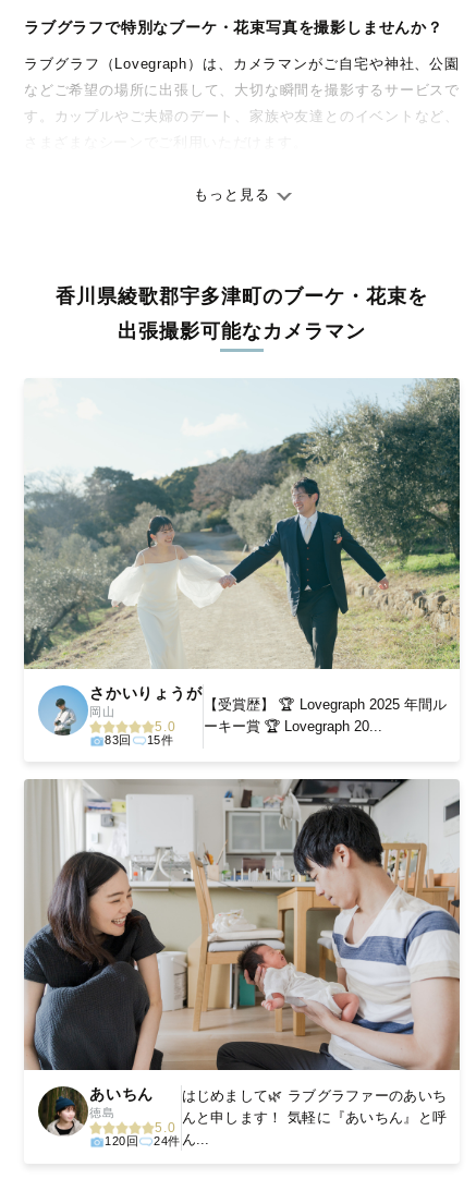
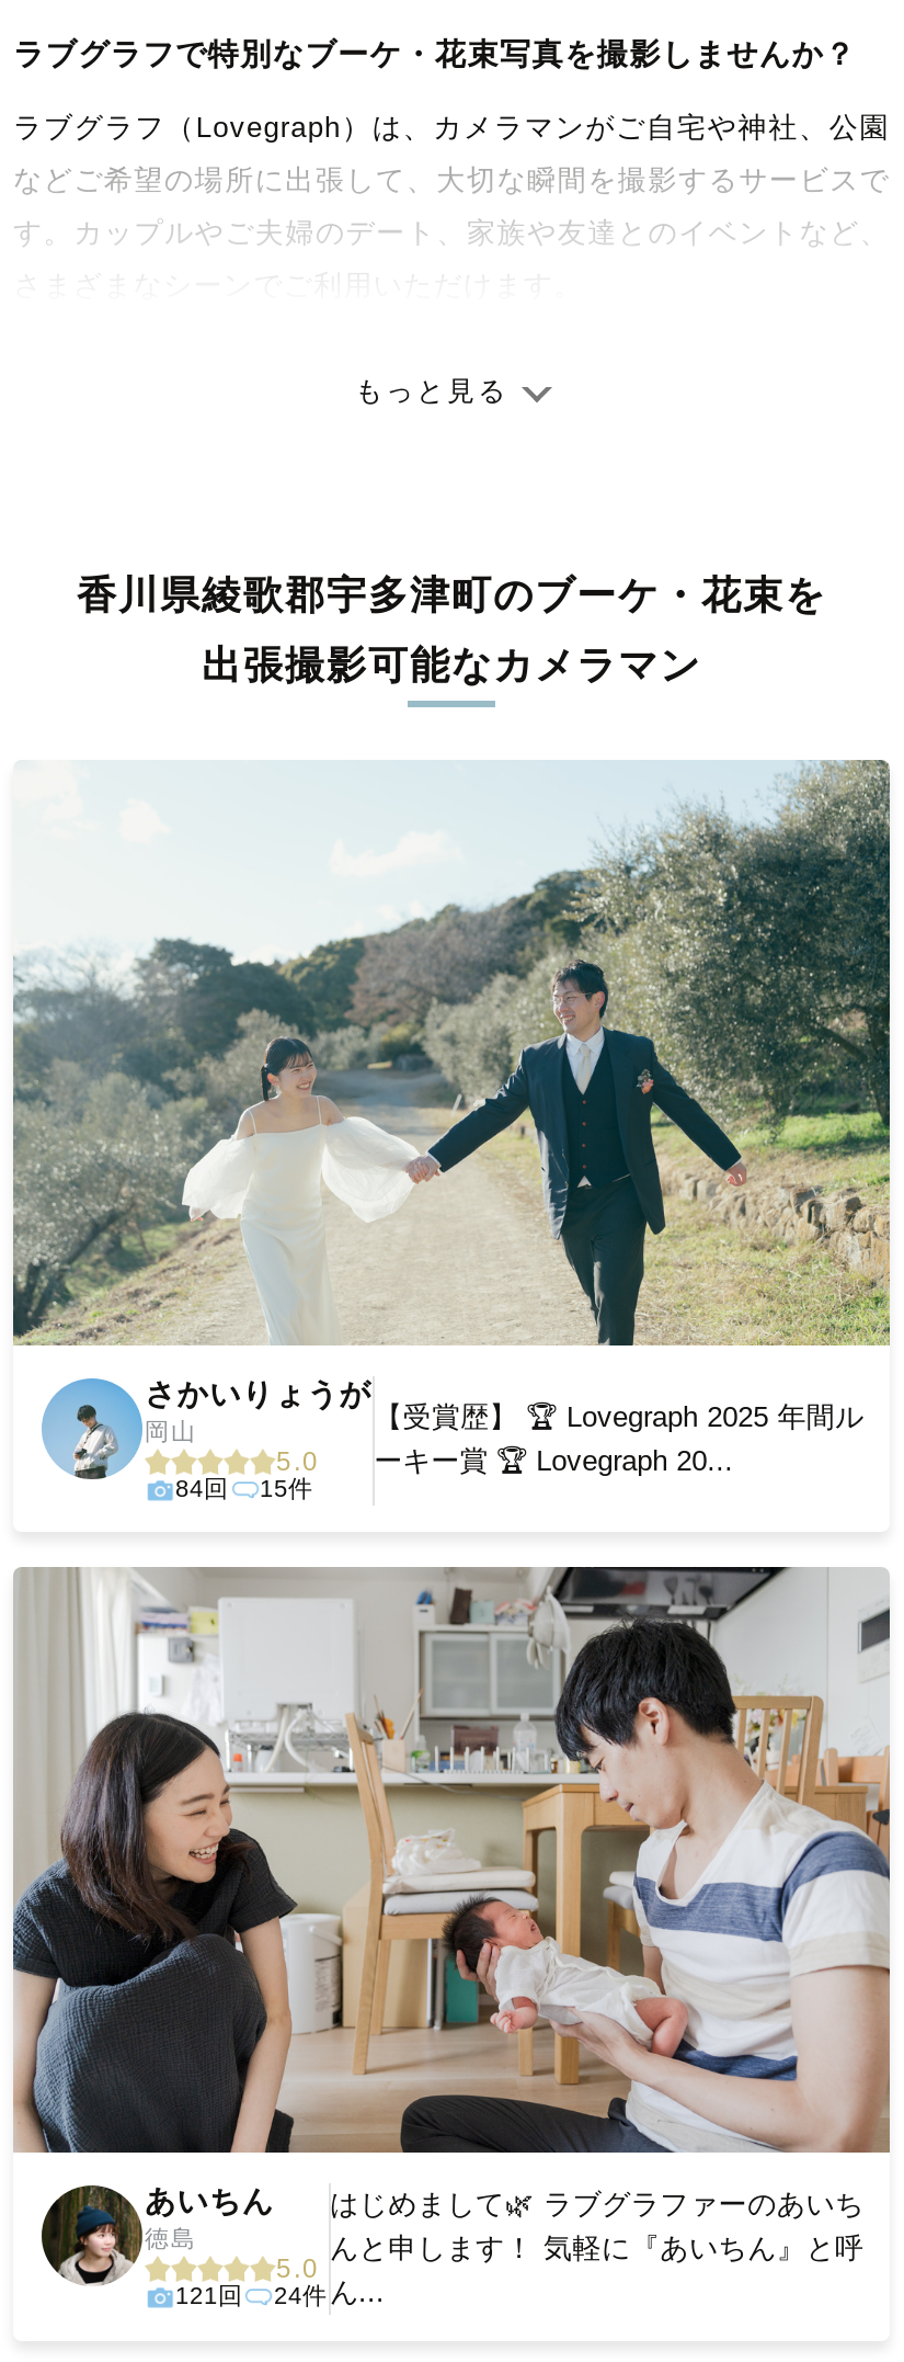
- 83回 15件
+ 84回 15件

- 120回 24件 ん...
+ 121回 24件 ん...
